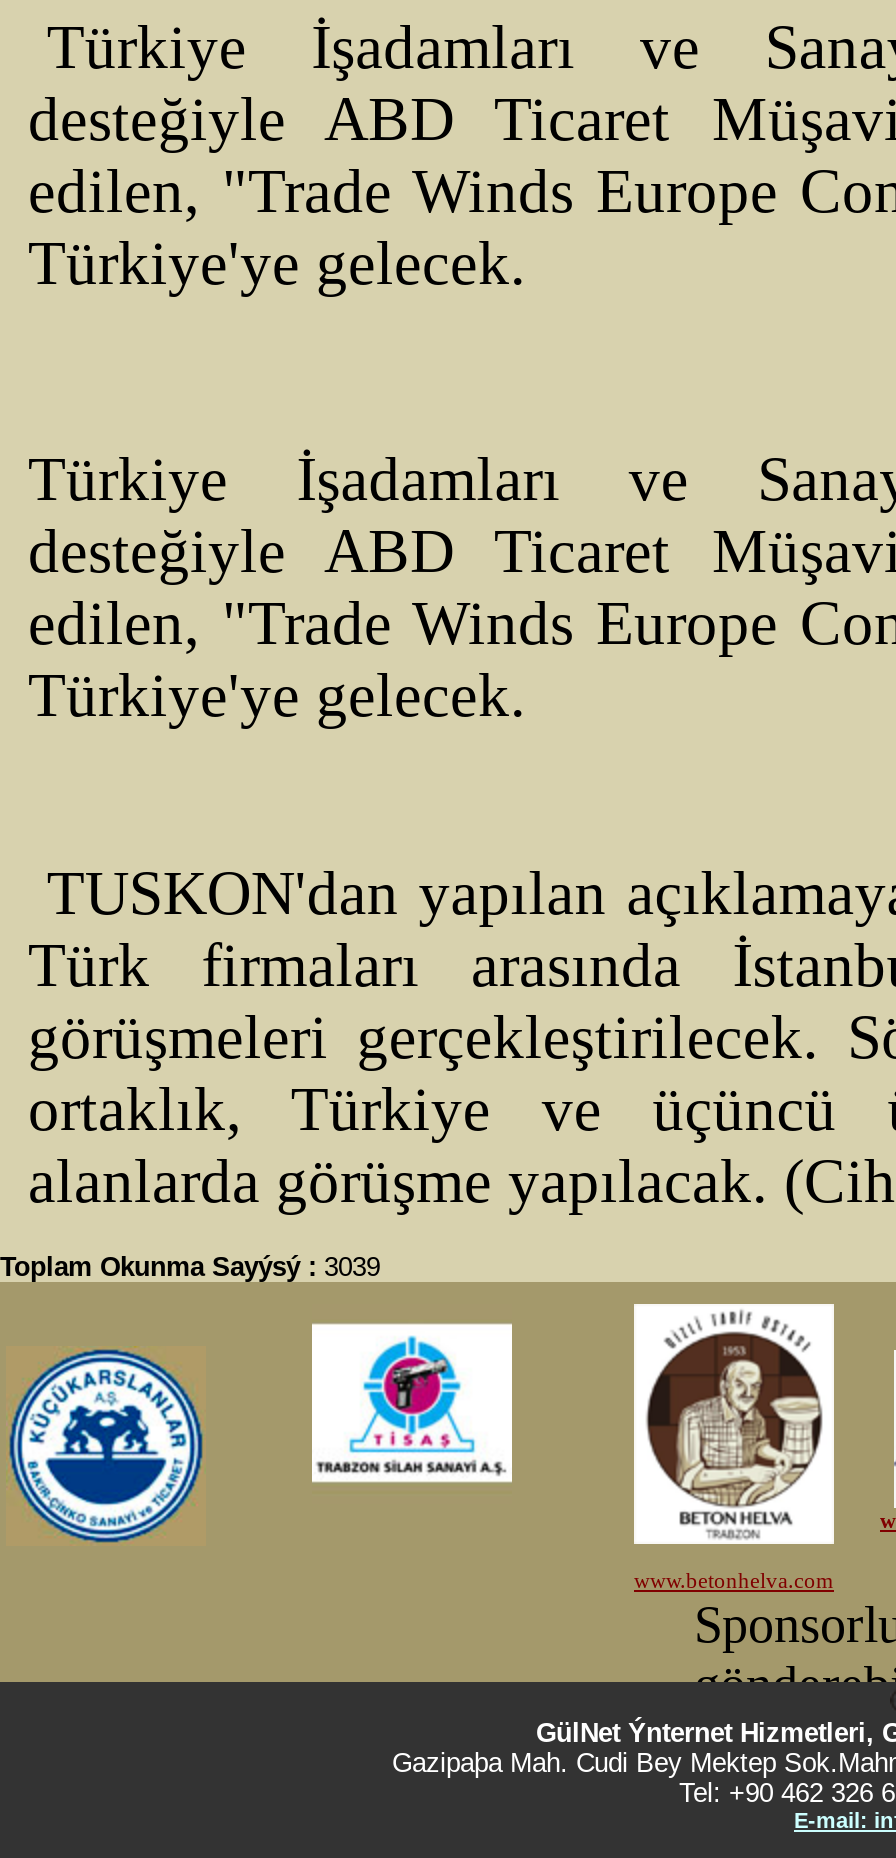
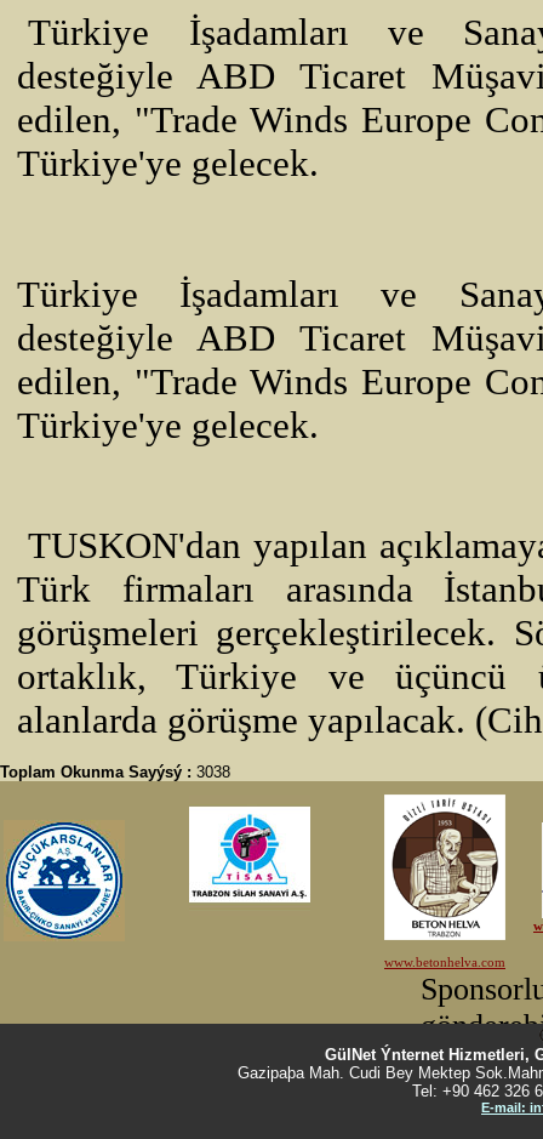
- Toplam Okunma Sayýsý : 3039
+ Toplam Okunma Sayýsý : 3038
